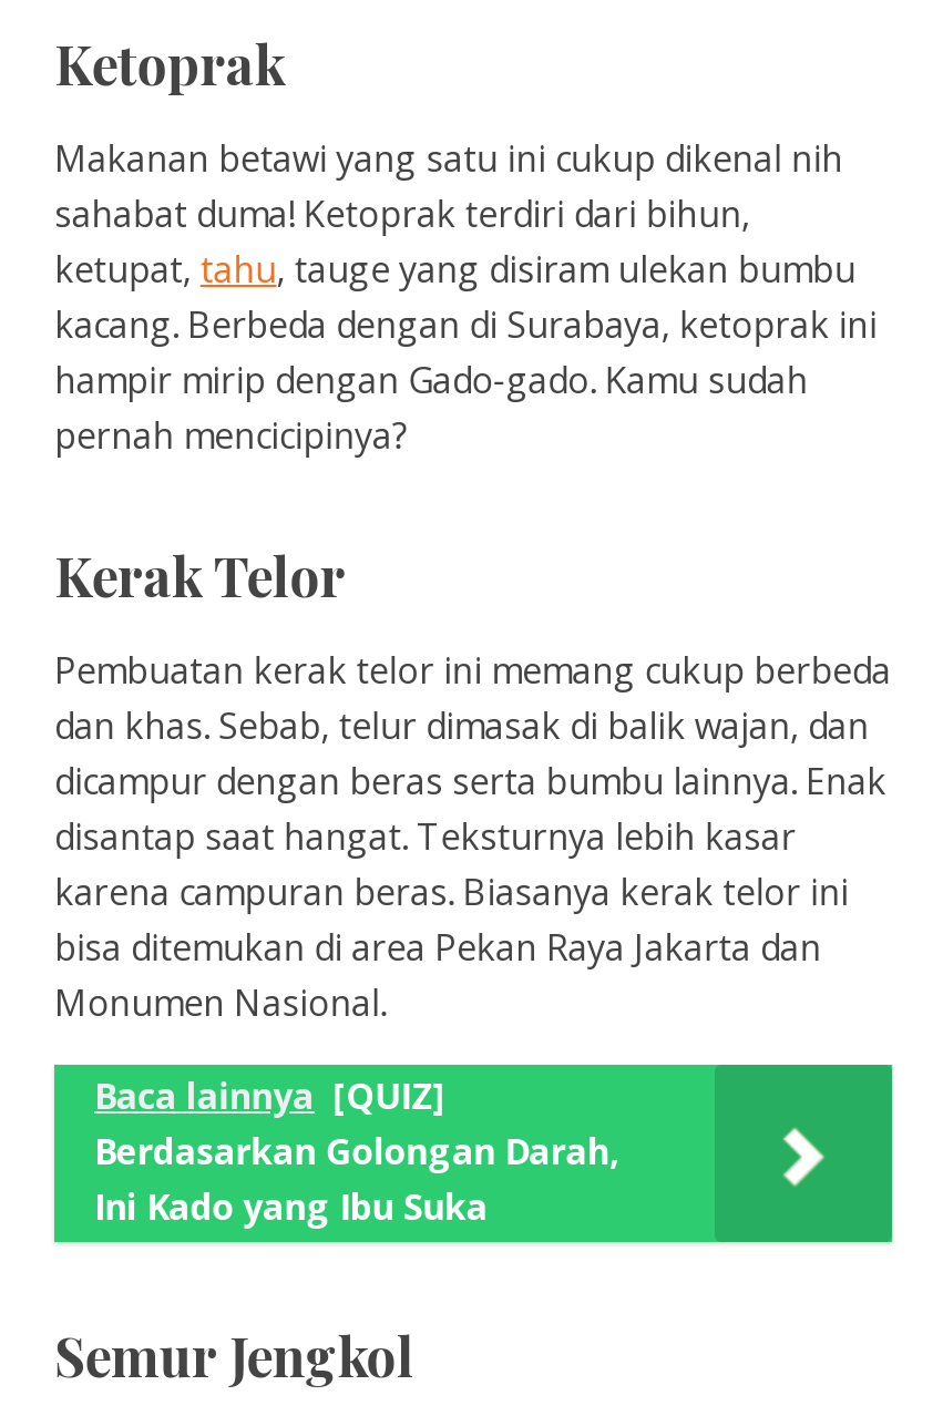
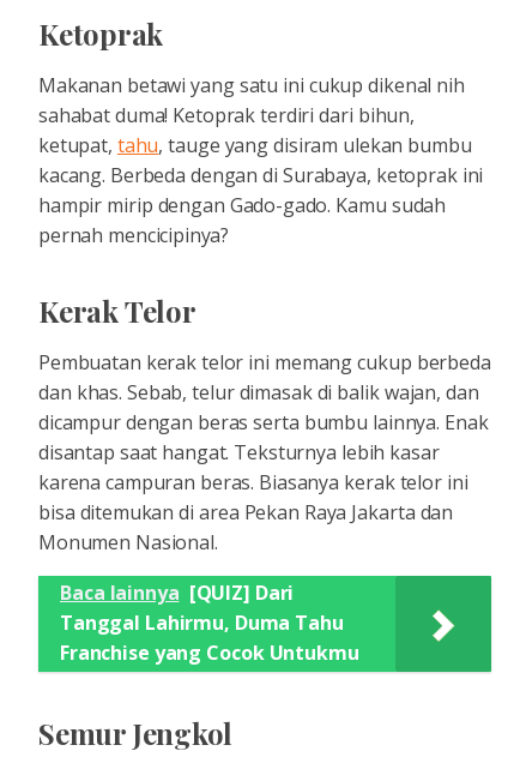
- Baca lainnya [QUIZ]
- Berdasarkan Golongan Darah,
- Ini Kado yang Ibu Suka
+ Baca lainnya [QUIZ] Dari
+ Tanggal Lahirmu, Duma Tahu
+ Franchise yang Cocok Untukmu
